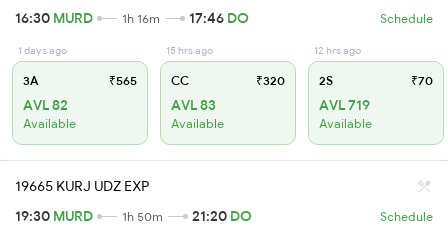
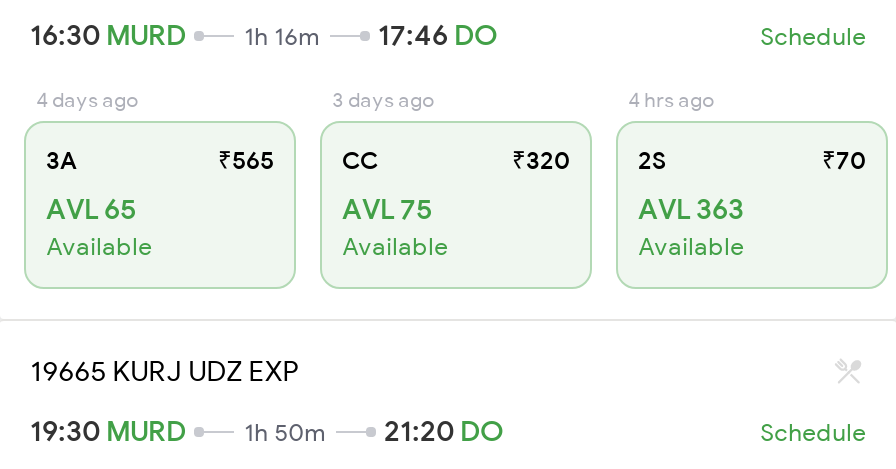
- 1 days ago
+ 4 days ago

- 15 hrs ago
+ 3 days ago

- 12 hrs ago
+ 4 hrs ago

- AVL 82
+ AVL 65

- AVL 83
+ AVL 75

- AVL 719
+ AVL 363
